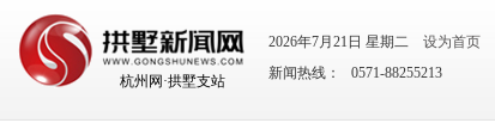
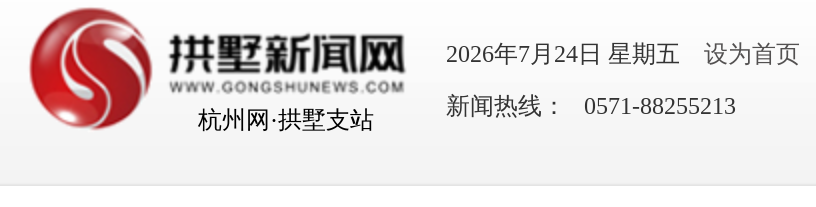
- 2026年7月21日 星期二设为首页
+ 2026年7月24日 星期五设为首页
